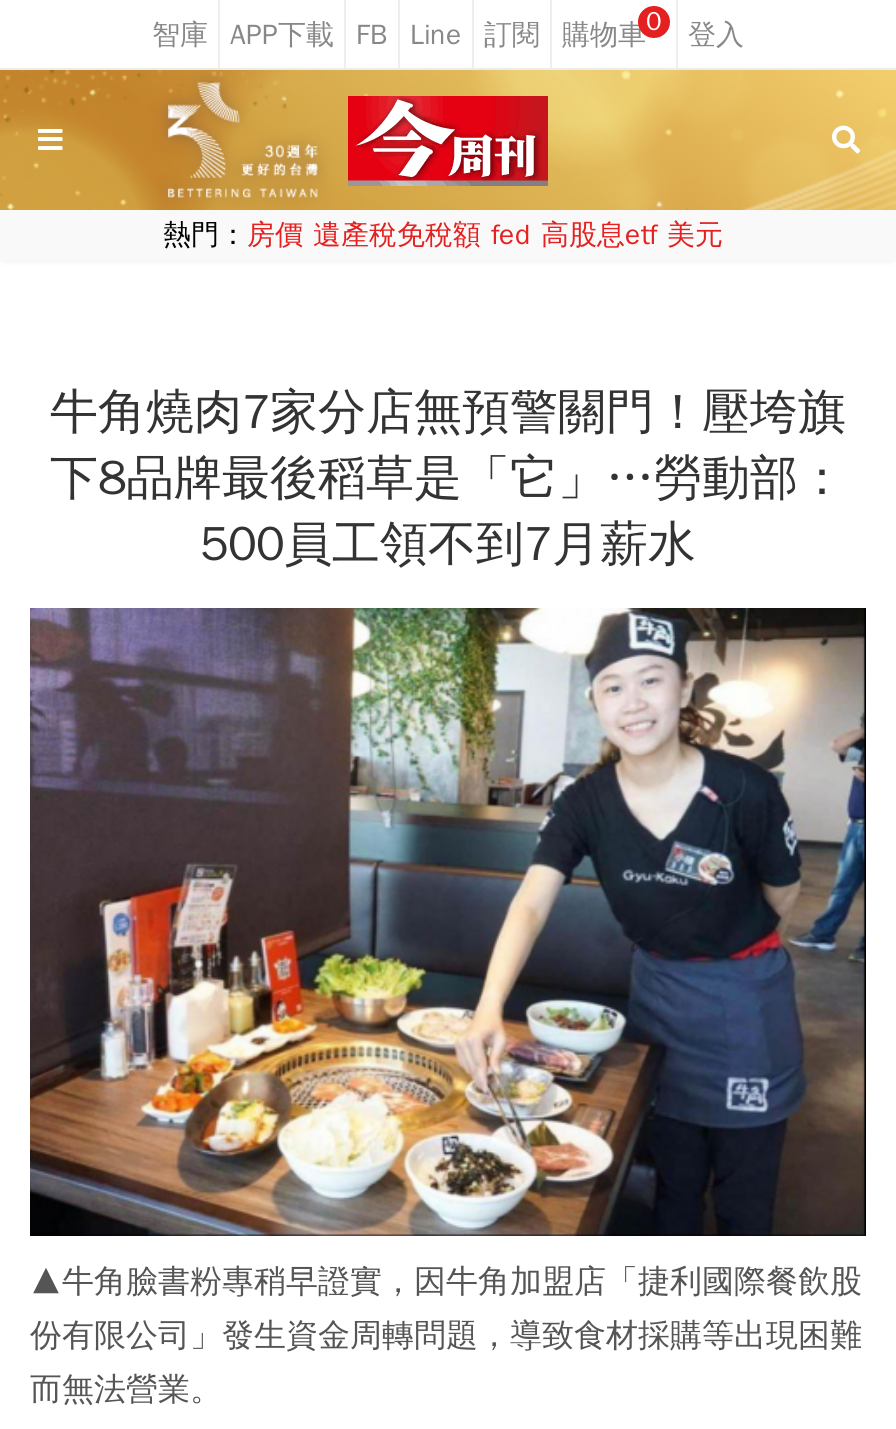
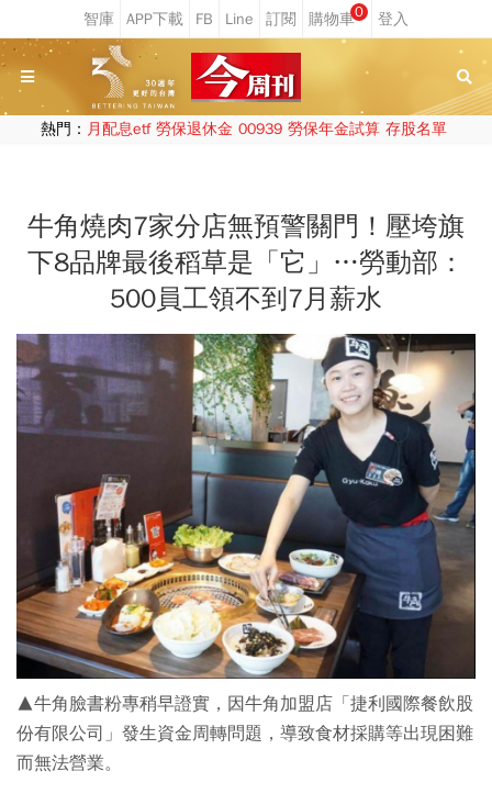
- 熱門：房價 遺產稅免稅額 fed 高股息etf 美元
+ 熱門：月配息etf 勞保退休金 00939 勞保年金試算 存股名單
